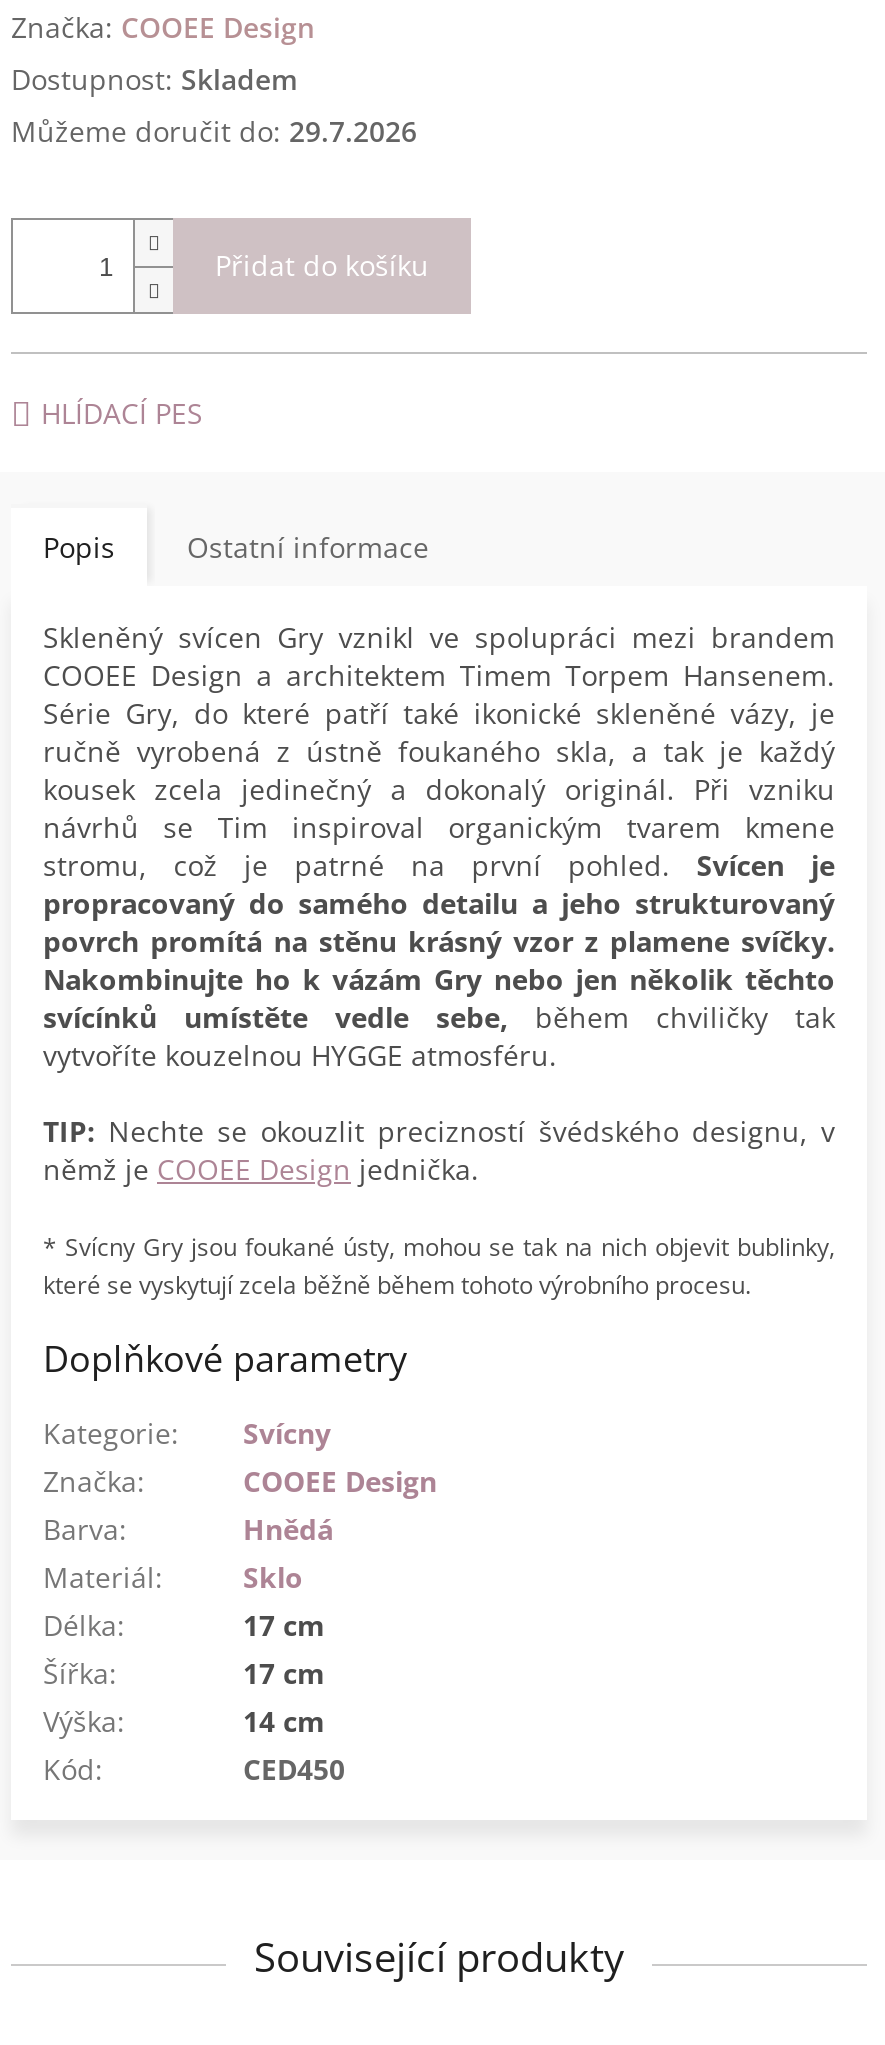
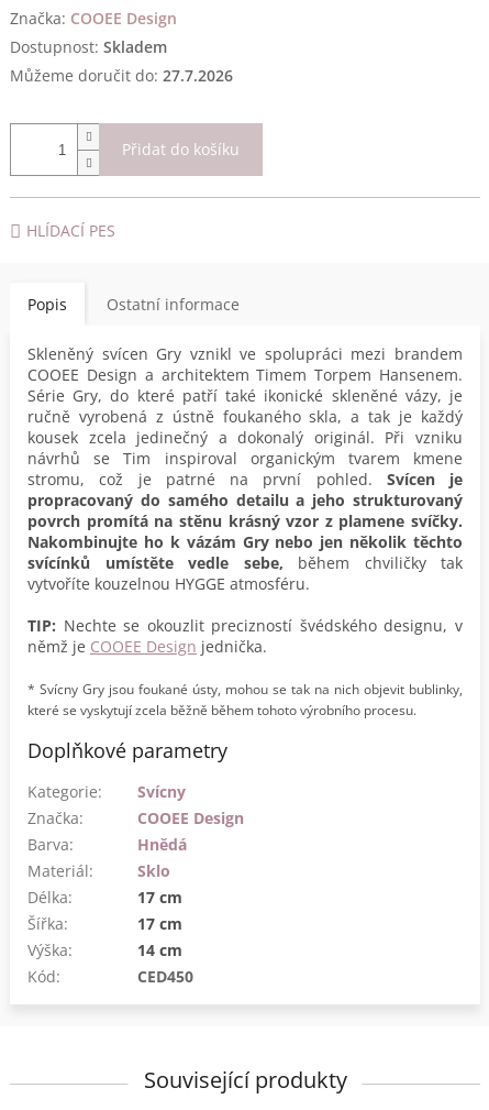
- Můžeme doručit do: 29.7.2026
+ Můžeme doručit do: 27.7.2026
